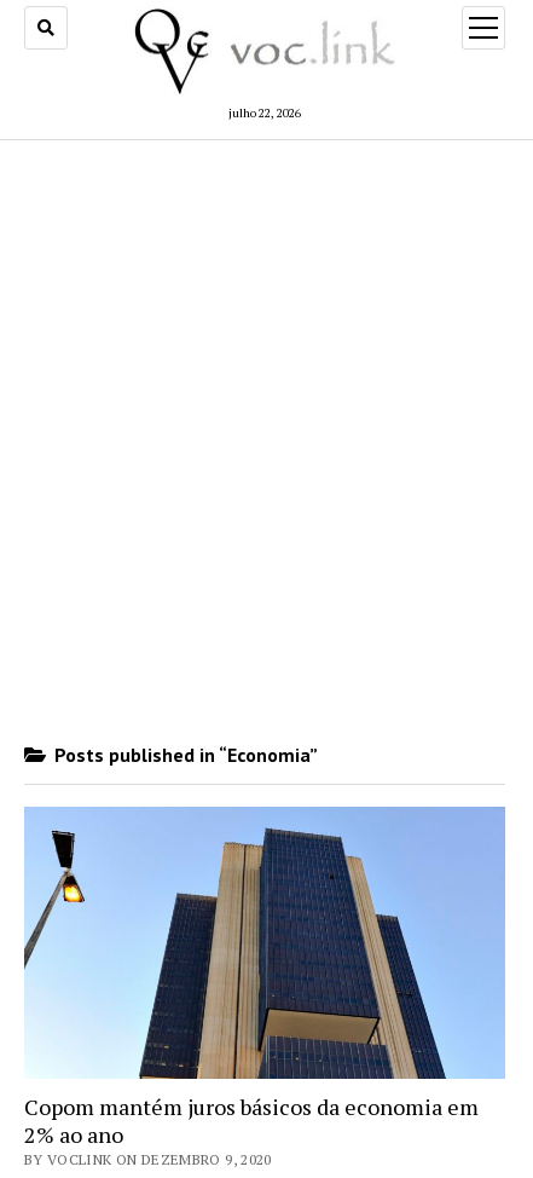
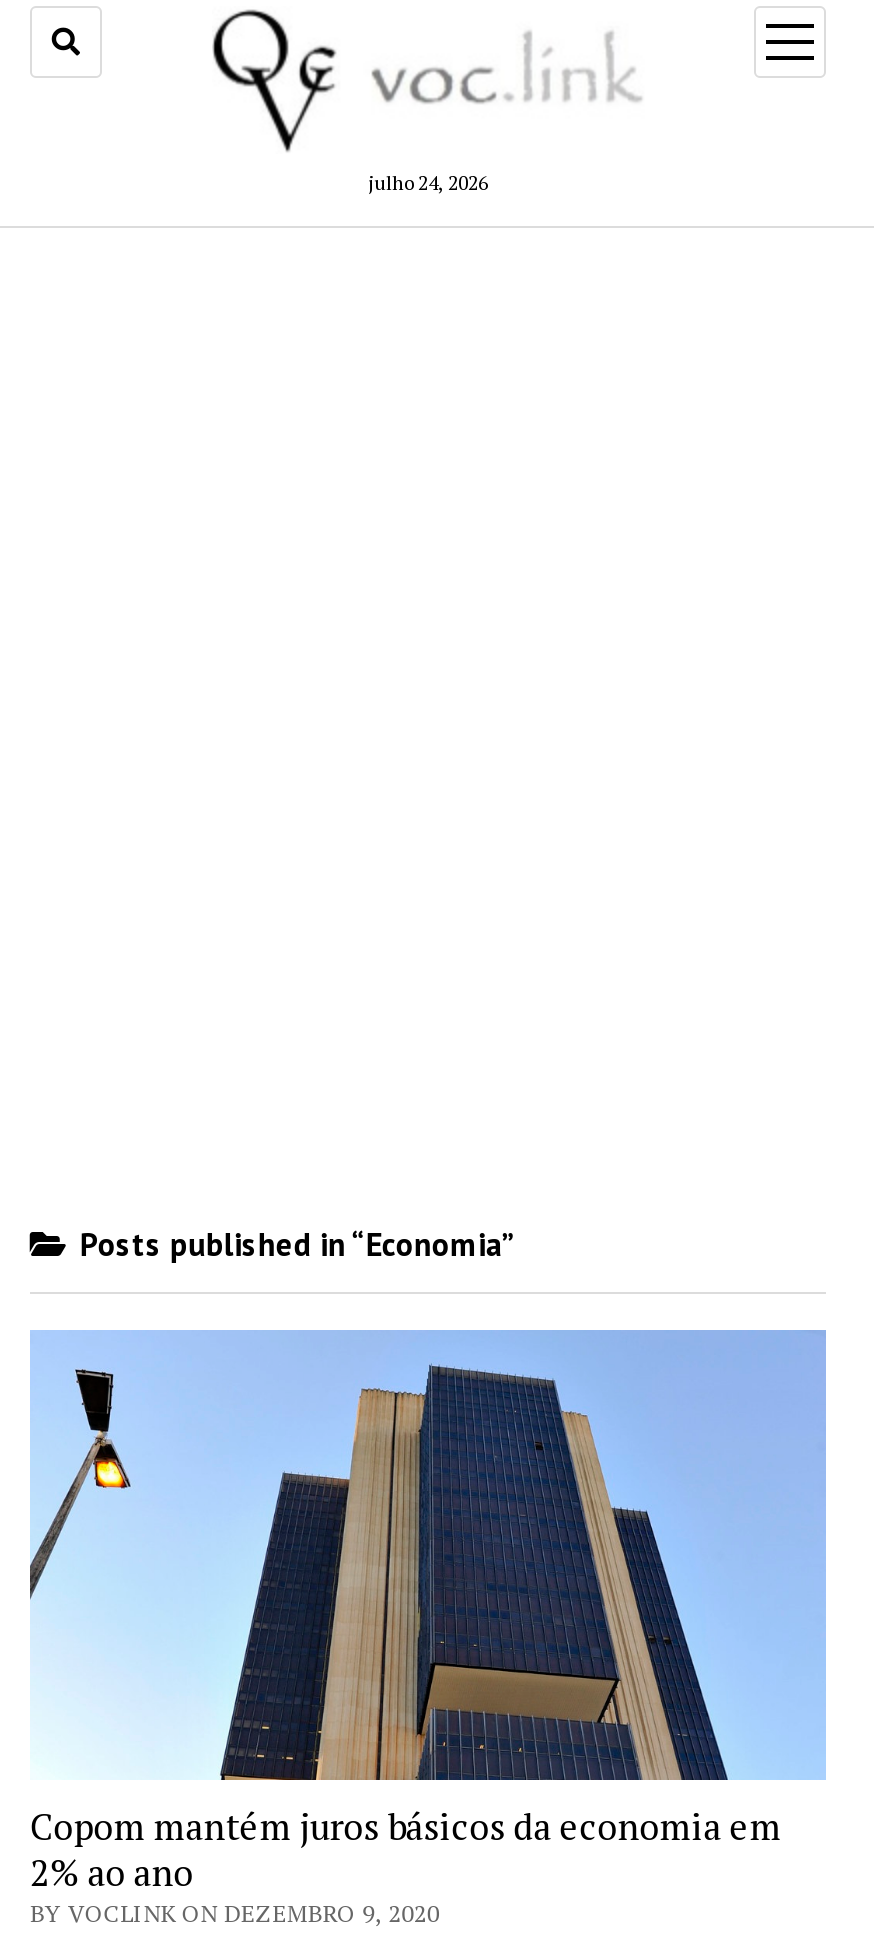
- julho 22, 2026
+ julho 24, 2026
